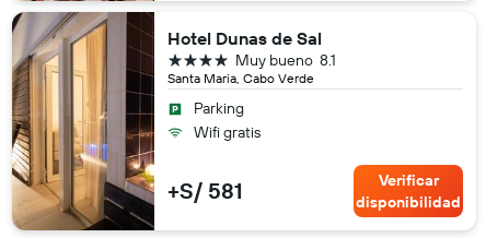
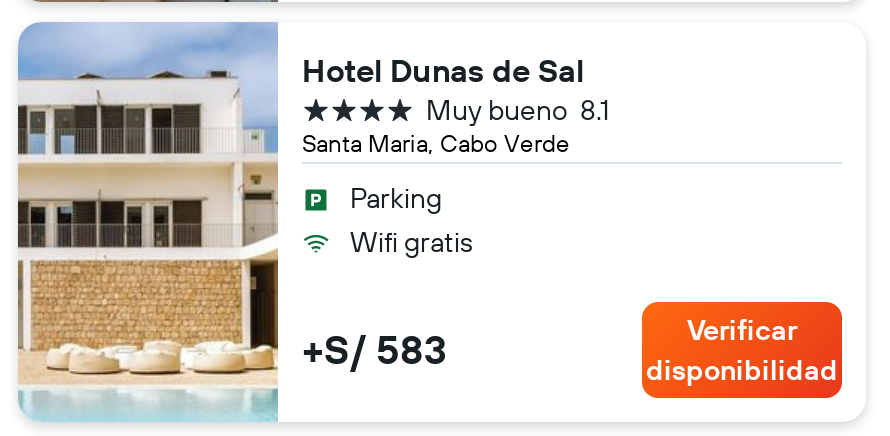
- [image]
- +S/ 581
+ [image]
+ +S/ 583
